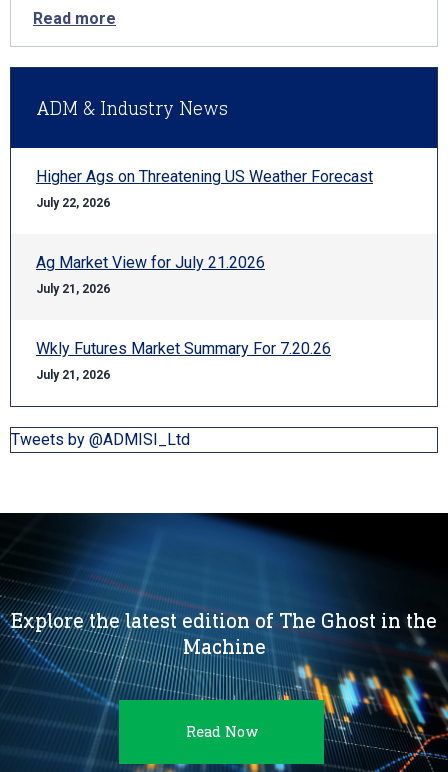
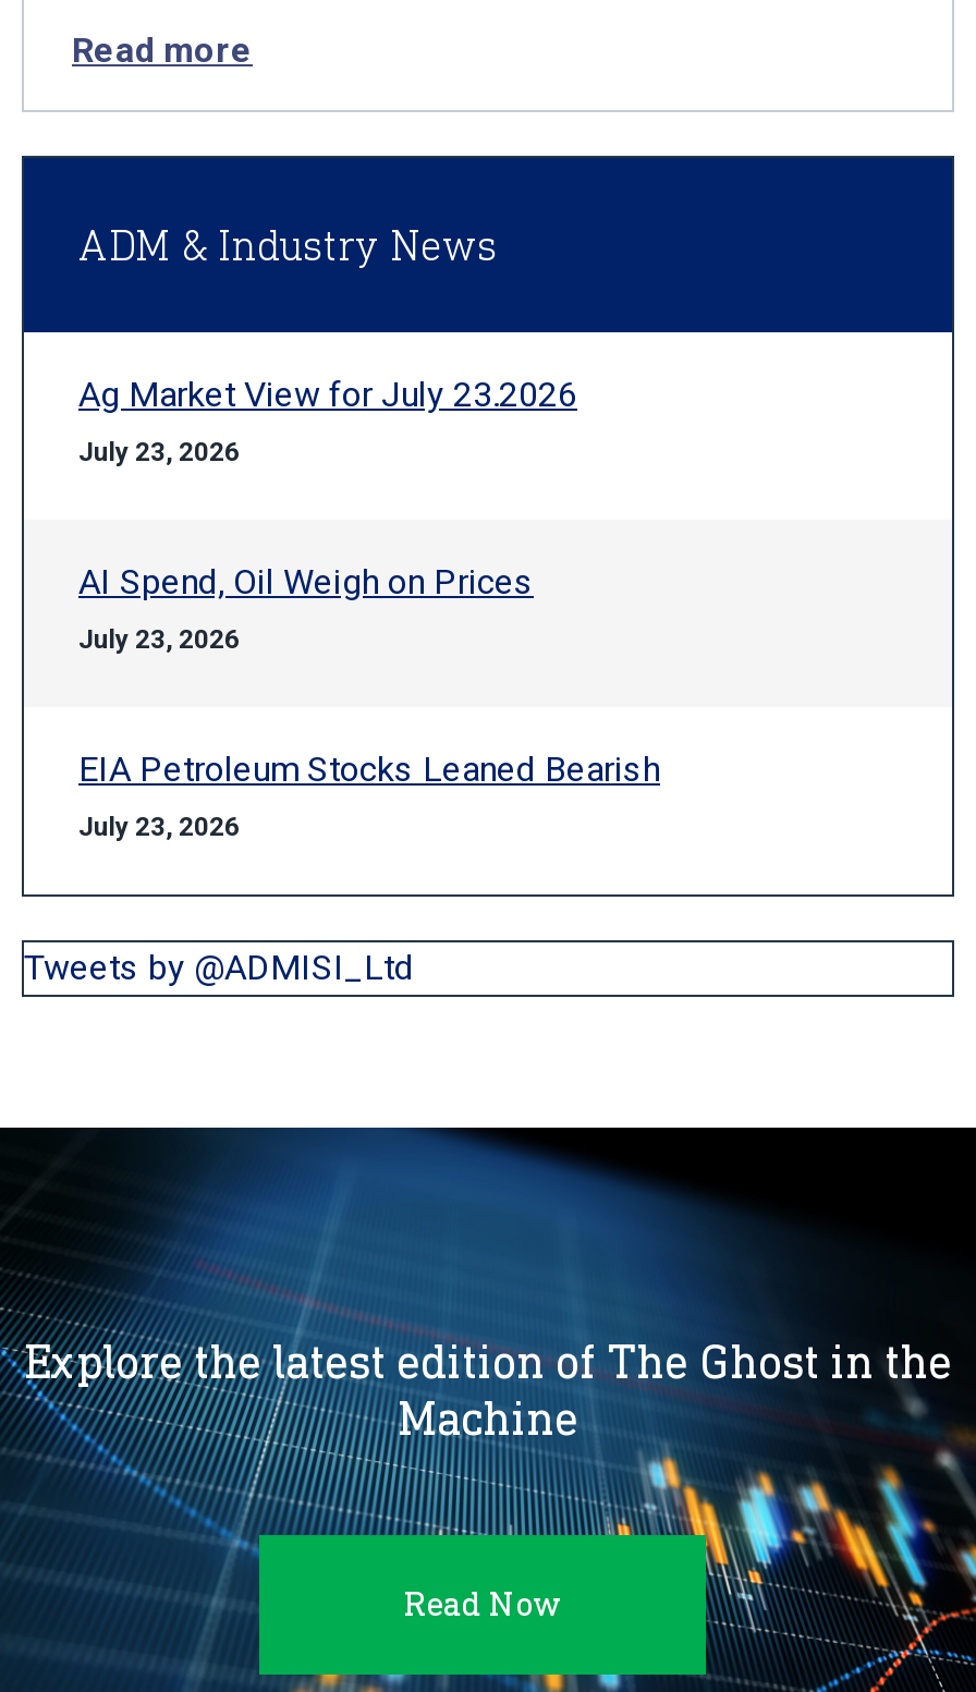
- Higher Ags on Threatening US Weather Forecast
+ Ag Market View for July 23.2026

- July 22, 2026
+ July 23, 2026

- Ag Market View for July 21.2026
+ AI Spend, Oil Weigh on Prices

- July 21, 2026
+ July 23, 2026

- Wkly Futures Market Summary For 7.20.26
+ EIA Petroleum Stocks Leaned Bearish

- July 21, 2026
+ July 23, 2026
